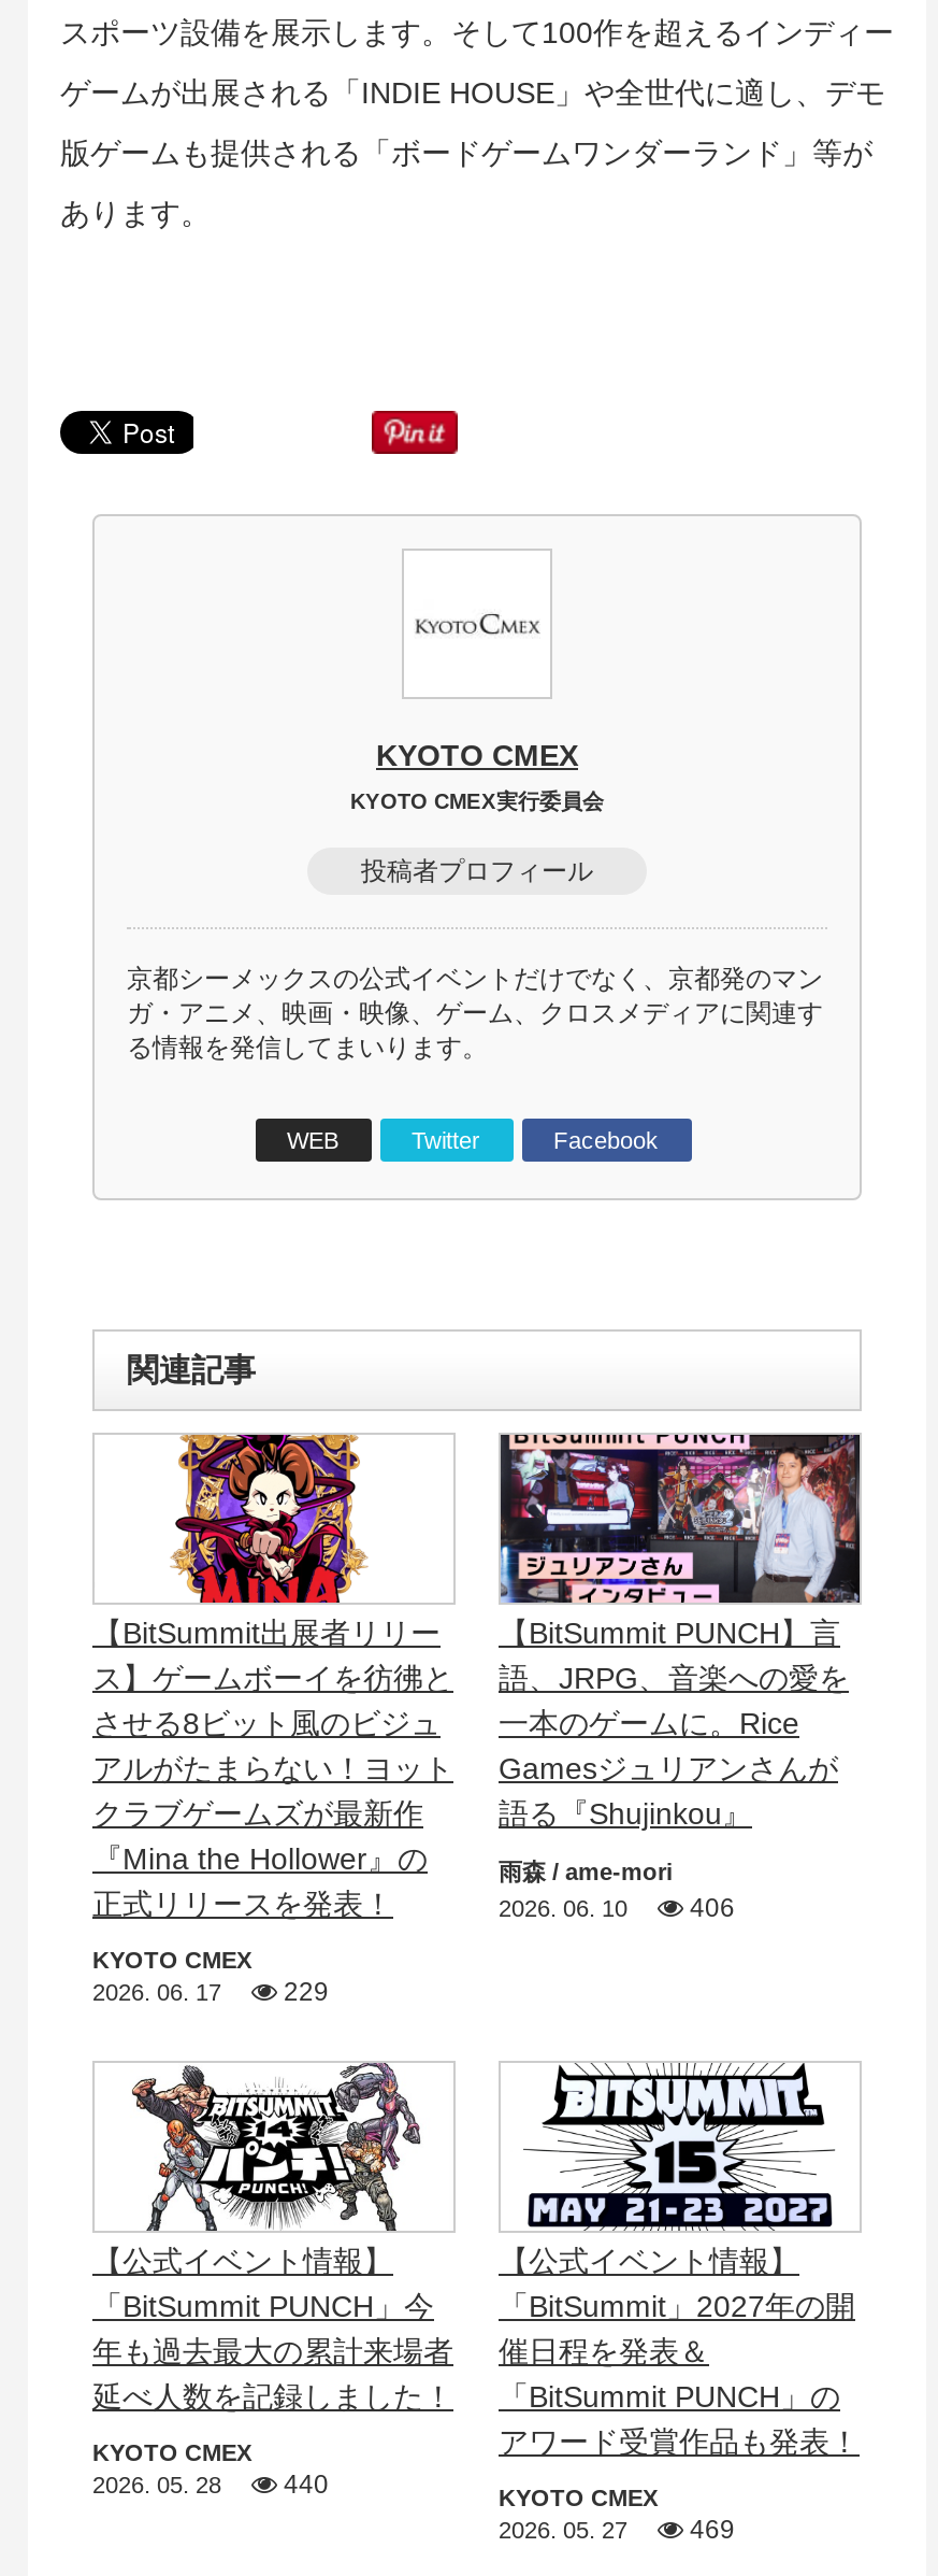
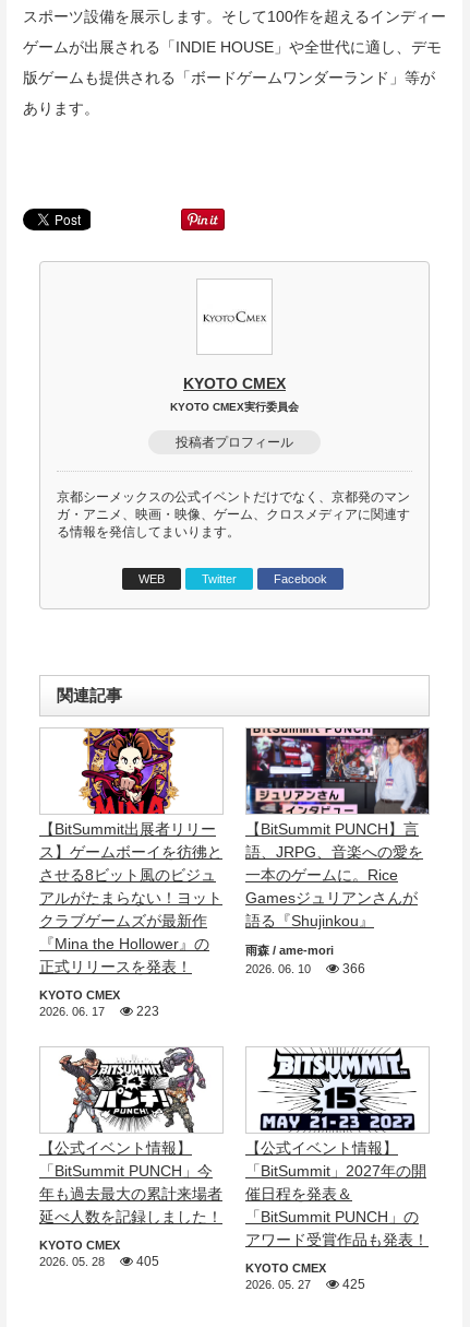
- 406
+ 366

- 229
+ 223

- 440
+ 405

- 469
+ 425
